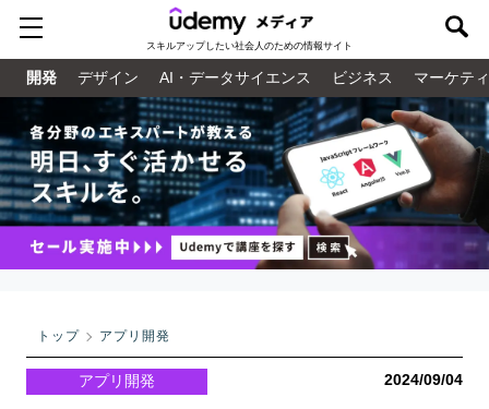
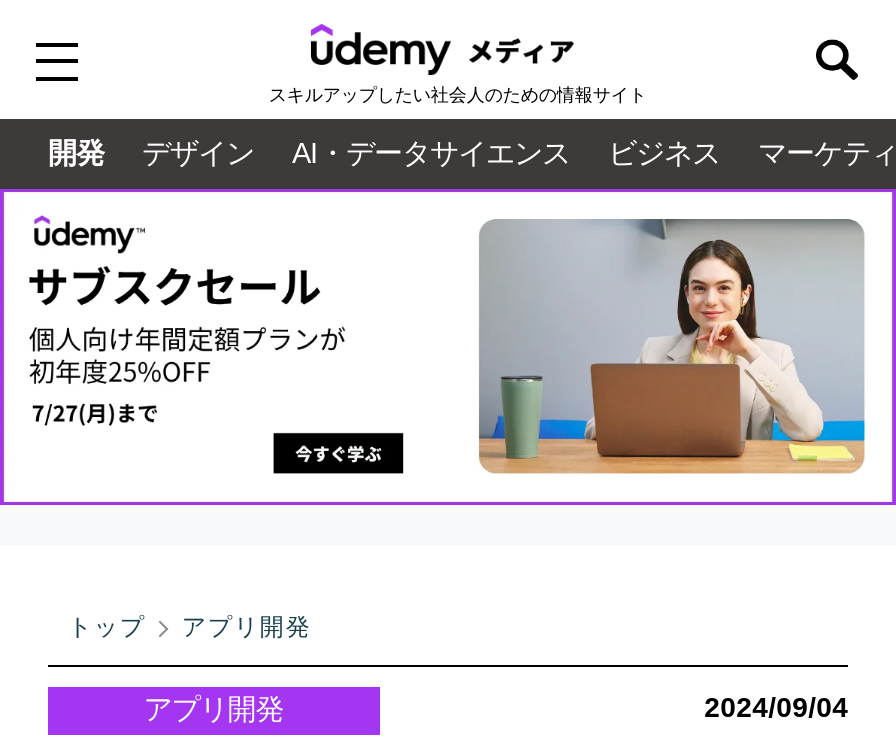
- [image]
+ [image]
